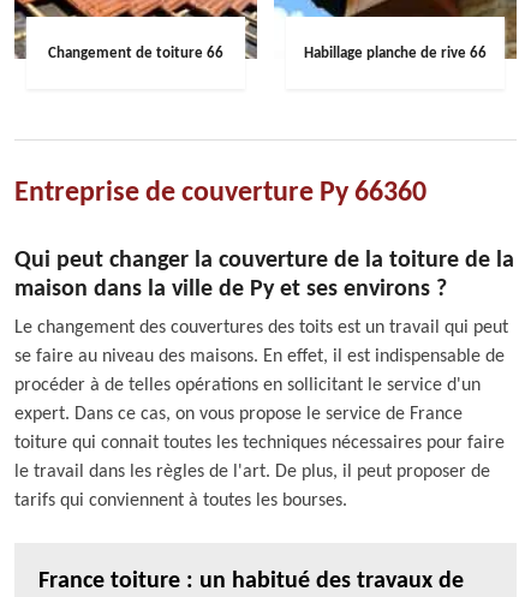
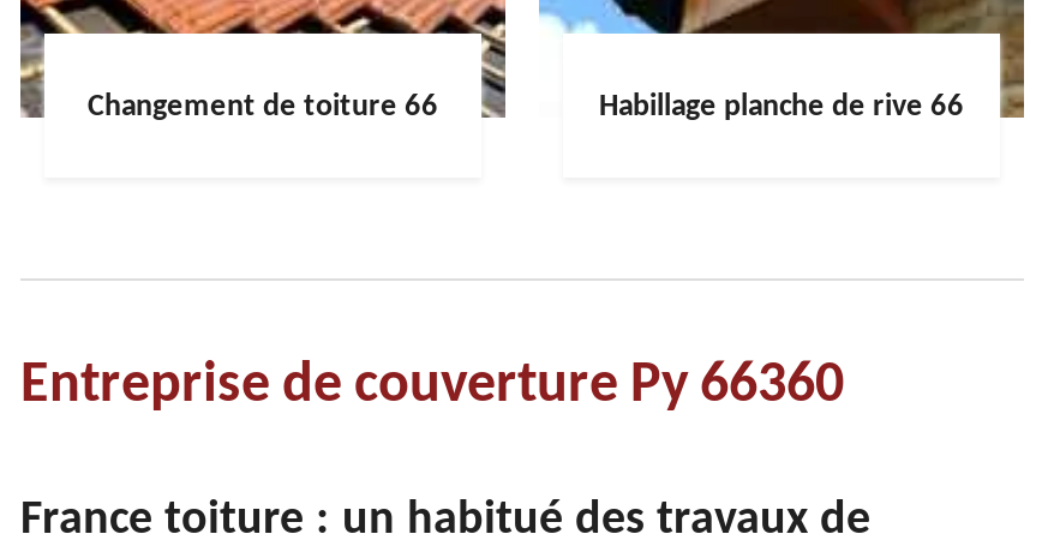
- Qui peut changer la couverture de la toiture de la
- maison dans la ville de Py et ses environs ?
- Le changement des couvertures des toits est un travail qui peut
- se faire au niveau des maisons. En effet, il est indispensable de
- procéder à de telles opérations en sollicitant le service d'un
- expert. Dans ce cas, on vous propose le service de France
- toiture qui connait toutes les techniques nécessaires pour faire
- le travail dans les règles de l'art. De plus, il peut proposer de
- tarifs qui conviennent à toutes les bourses.
